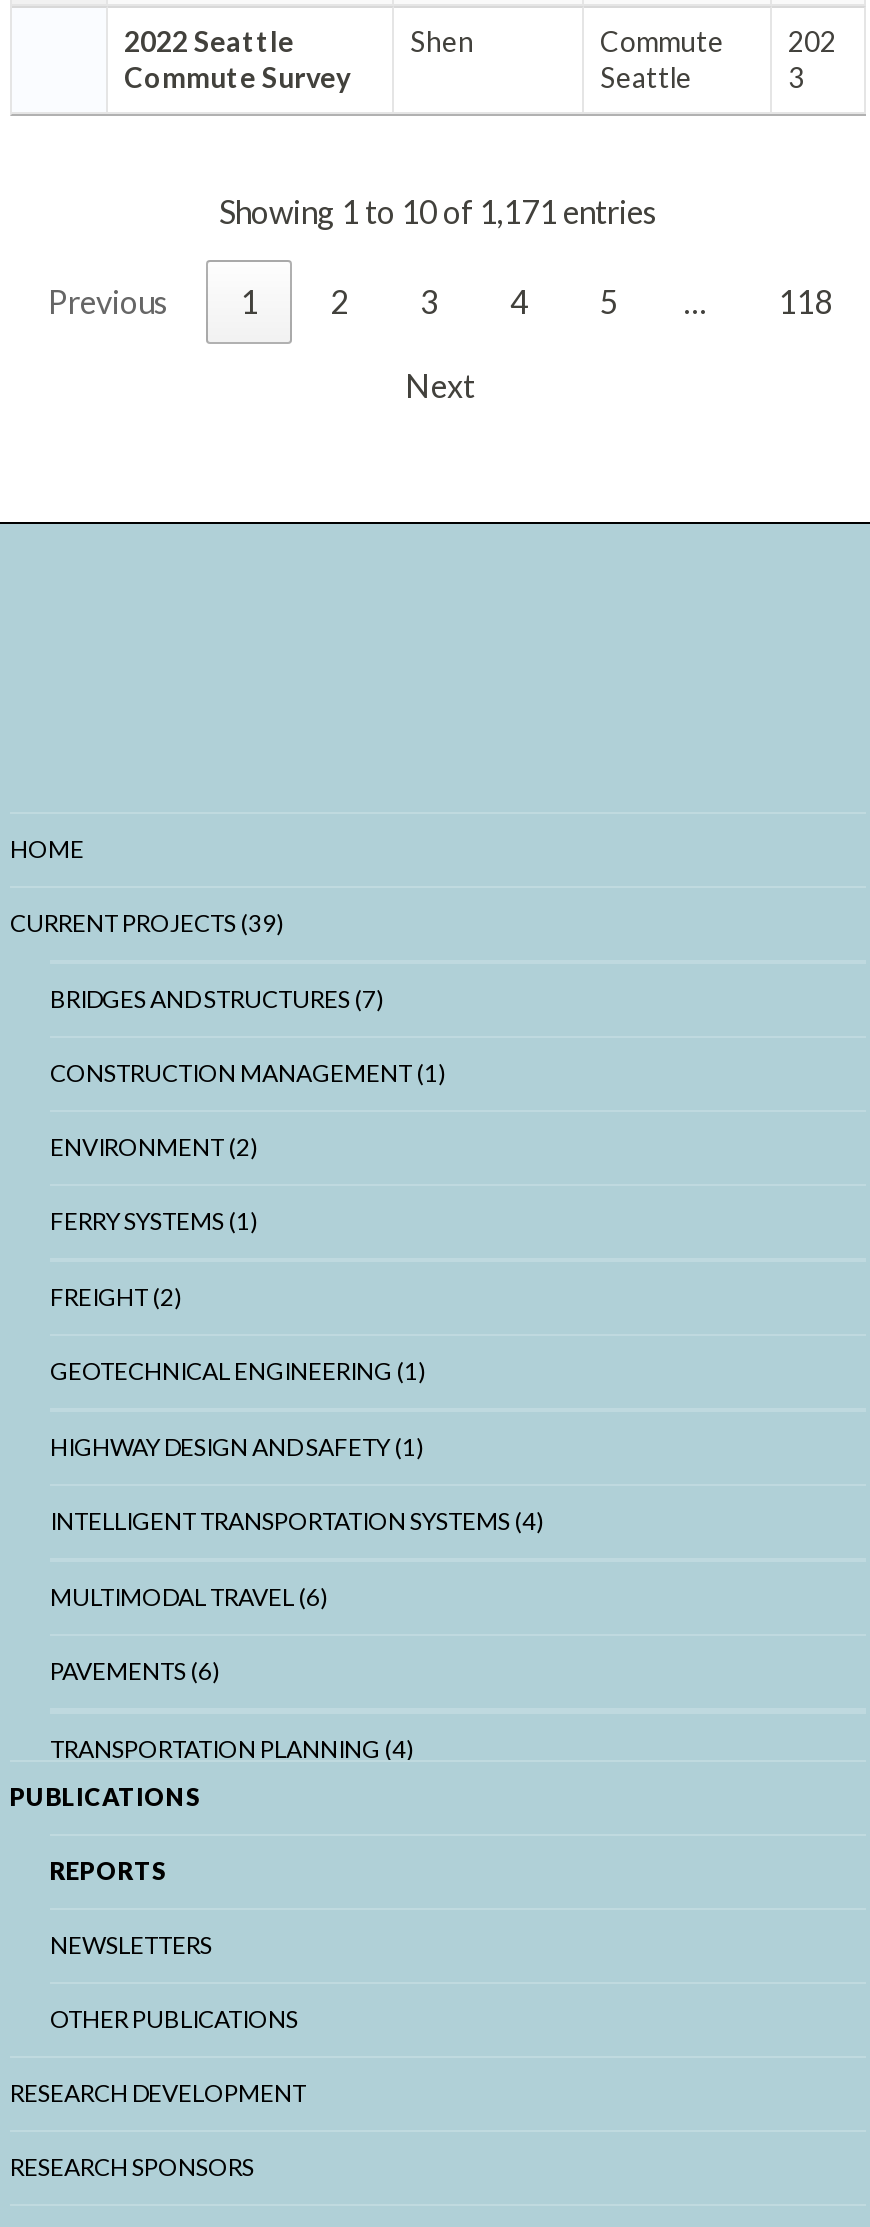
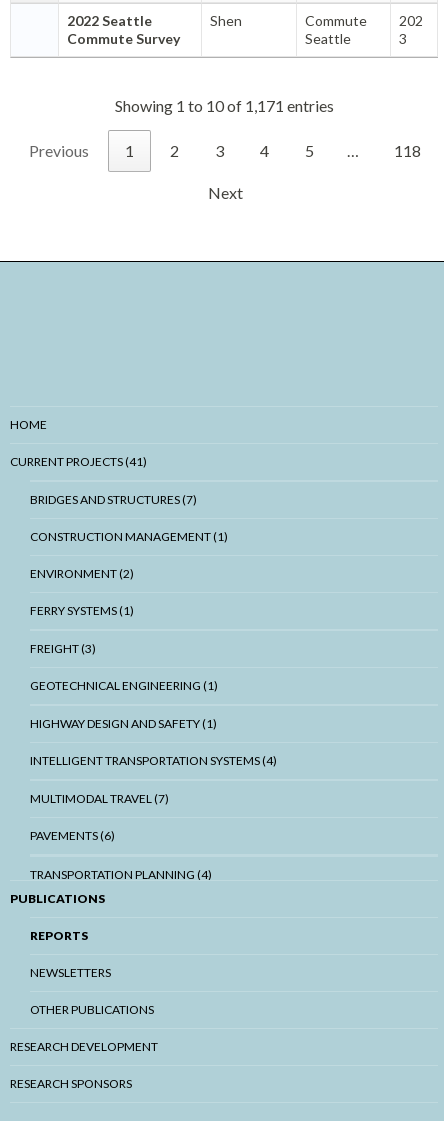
- CURRENT PROJECTS (39)
+ CURRENT PROJECTS (41)

- FREIGHT (2)
+ FREIGHT (3)

- MULTIMODAL TRAVEL (6)
+ MULTIMODAL TRAVEL (7)
